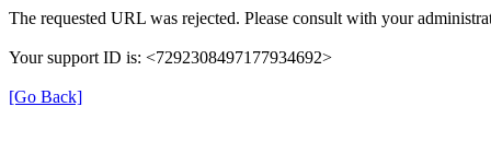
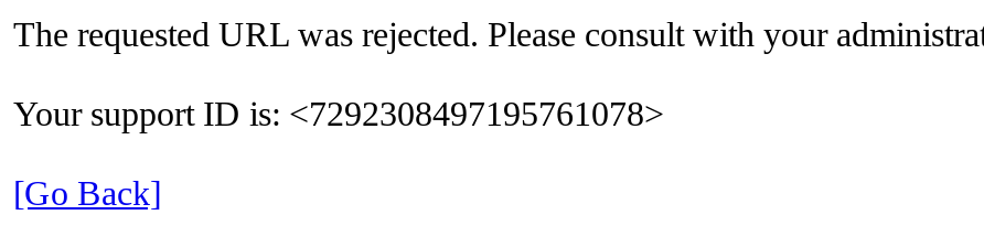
- Your support ID is: <7292308497177934692>
+ Your support ID is: <7292308497195761078>
